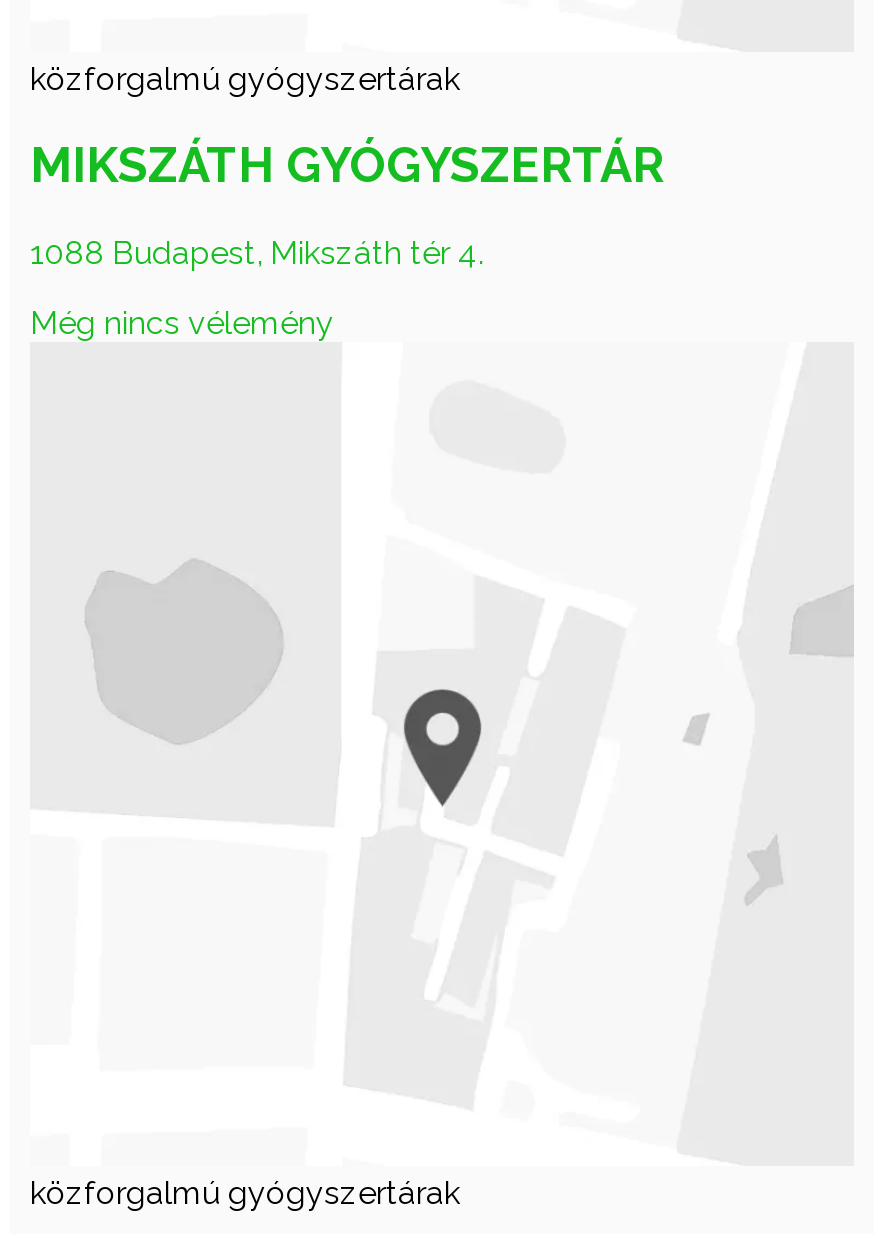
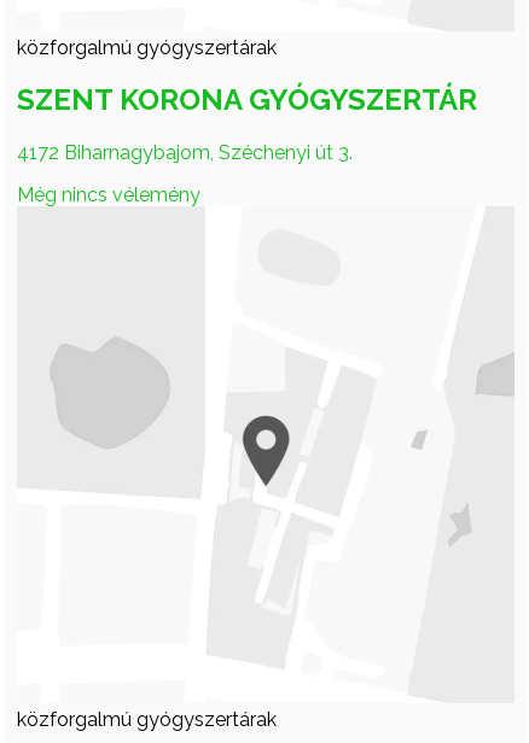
- MIKSZÁTH GYÓGYSZERTÁR
+ SZENT KORONA GYÓGYSZERTÁR

- 1088 Budapest, Mikszáth tér 4.
+ 4172 Biharnagybajom, Széchenyi út 3.
